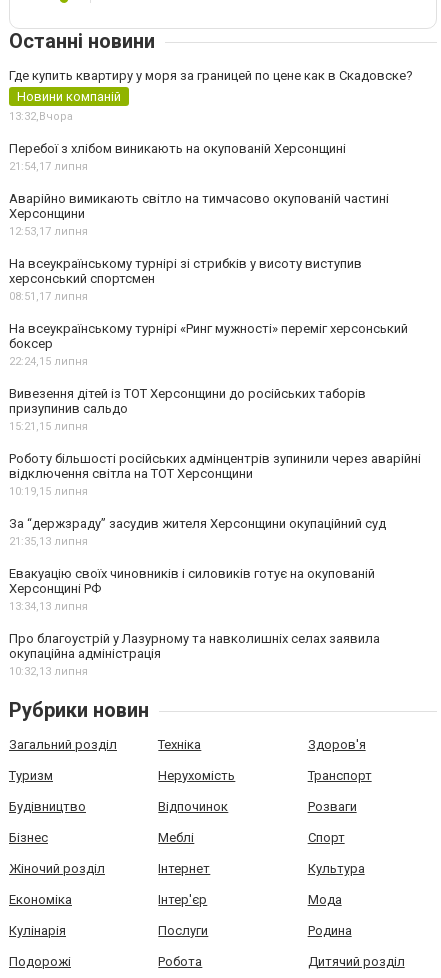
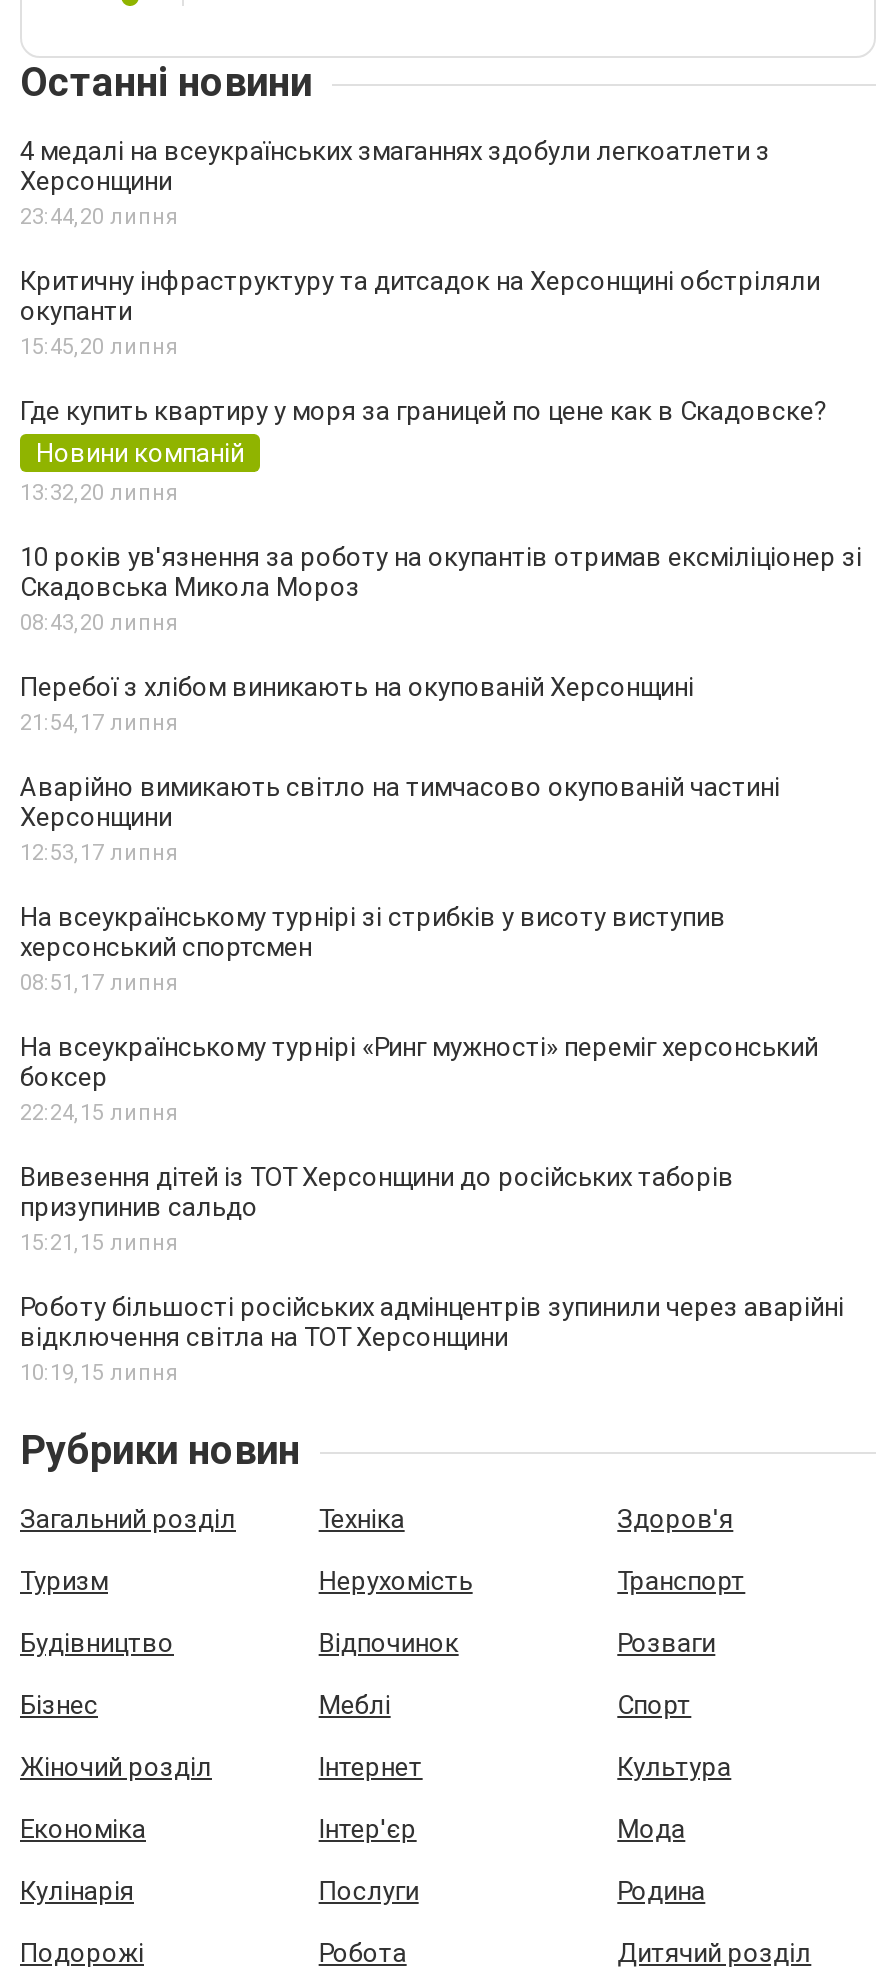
+ 4 медалі на всеукраїнських змаганнях здобули легкоатлети з
+ Херсонщини
+ 23:44,20 липня
+ Критичну інфраструктуру та дитсадок на Херсонщині обстріляли
+ окупанти
+ 15:45,20 липня

moved down: Где купить квартиру у моря за границей по цене как в Скадовске? | Новини компаній

- 13:32,Вчора
+ 13:32,20 липня
+ 10 років ув'язнення за роботу на окупантів отримав ексміліціонер зі
+ Скадовська Микола Мороз
+ 08:43,20 липня

moved down: Перебої з хлібом виникають на окупованій Херсонщині | 21:54, 17 липня | Аварійно вимикають світло на тимчасово окупованій частині | ... | відключення світла на ТОТ Херсонщини | 10:19, 15 липня

- За “держзраду” засудив жителя Херсонщини окупаційний суд
- 21:35,13 липня
- Евакуацію своїх чиновників і силовиків готує на окупованій
- Херсонщині РФ
- 13:34,13 липня
- Про благоустрій у Лазурному та навколишніх селах заявила
- окупаційна адміністрація
- 10:32,13 липня
